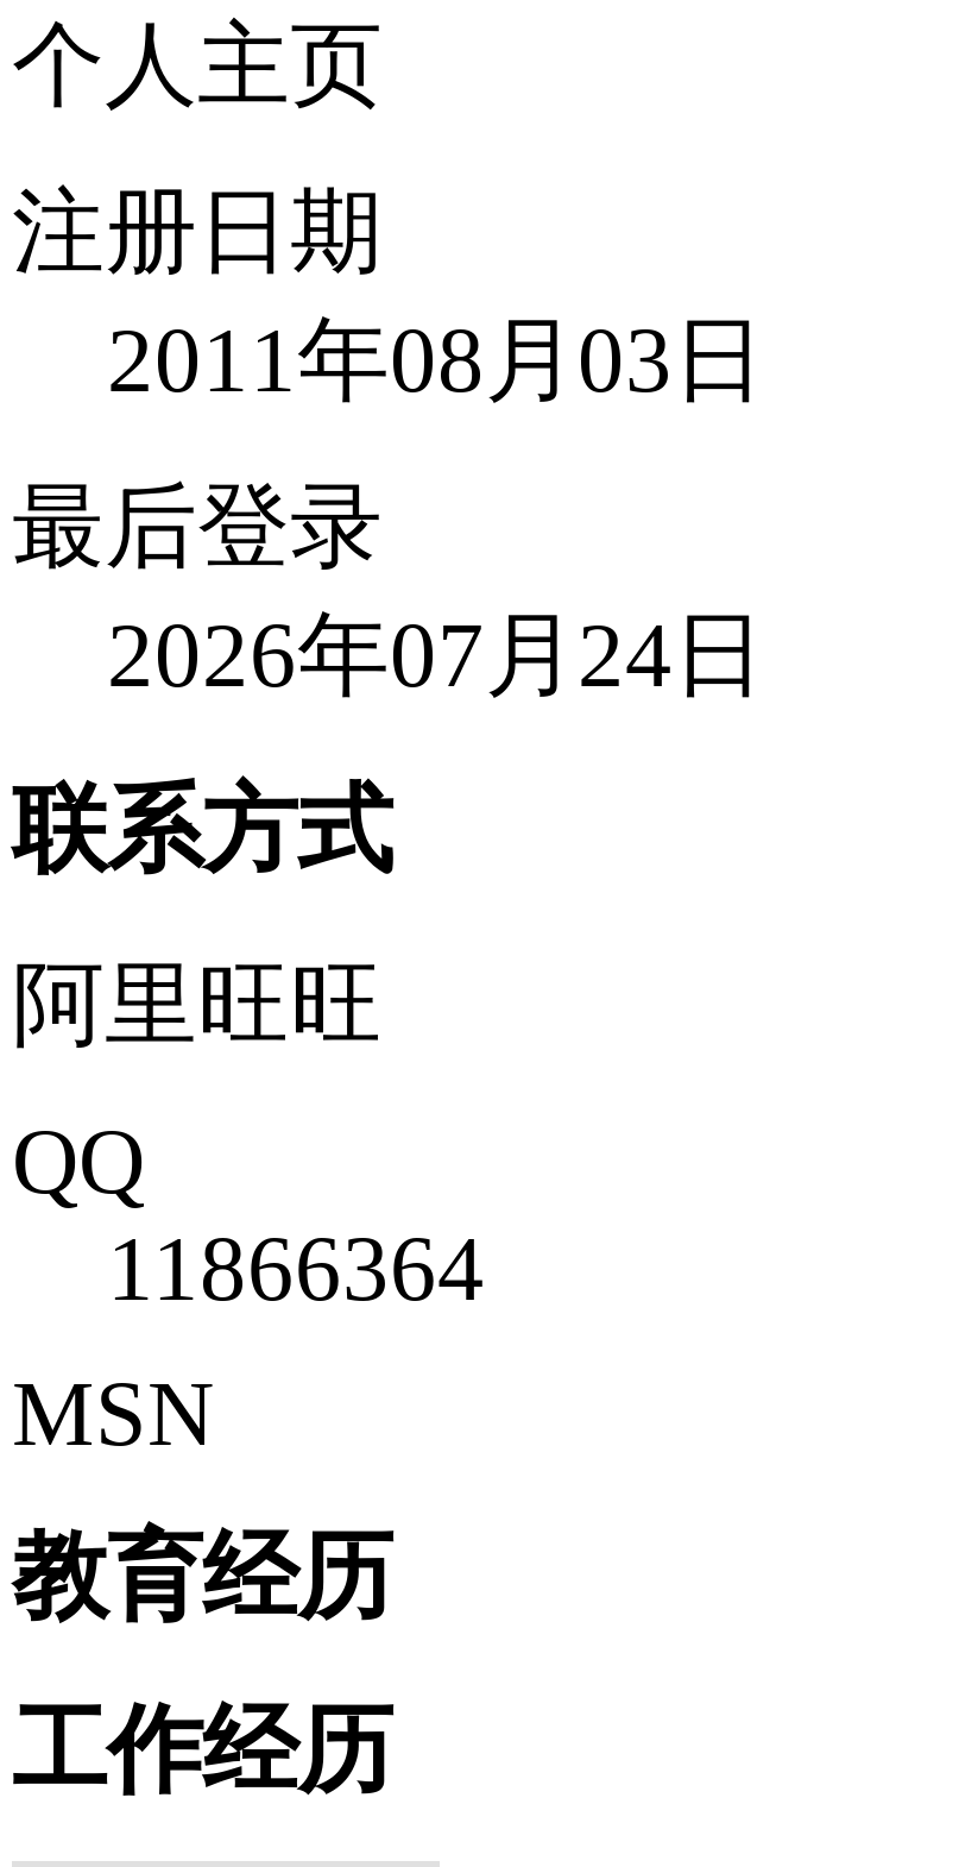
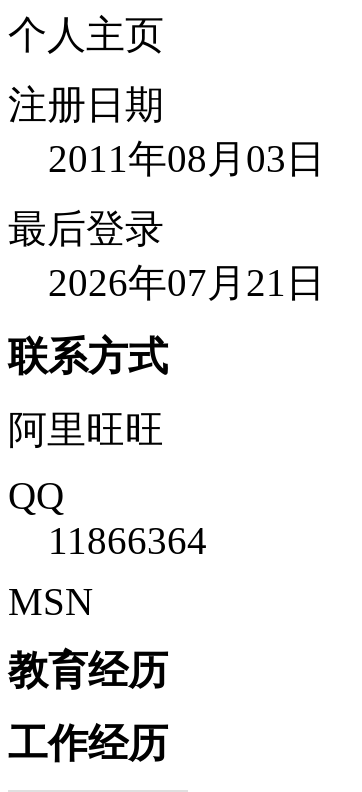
- 2026年07月24日
+ 2026年07月21日
